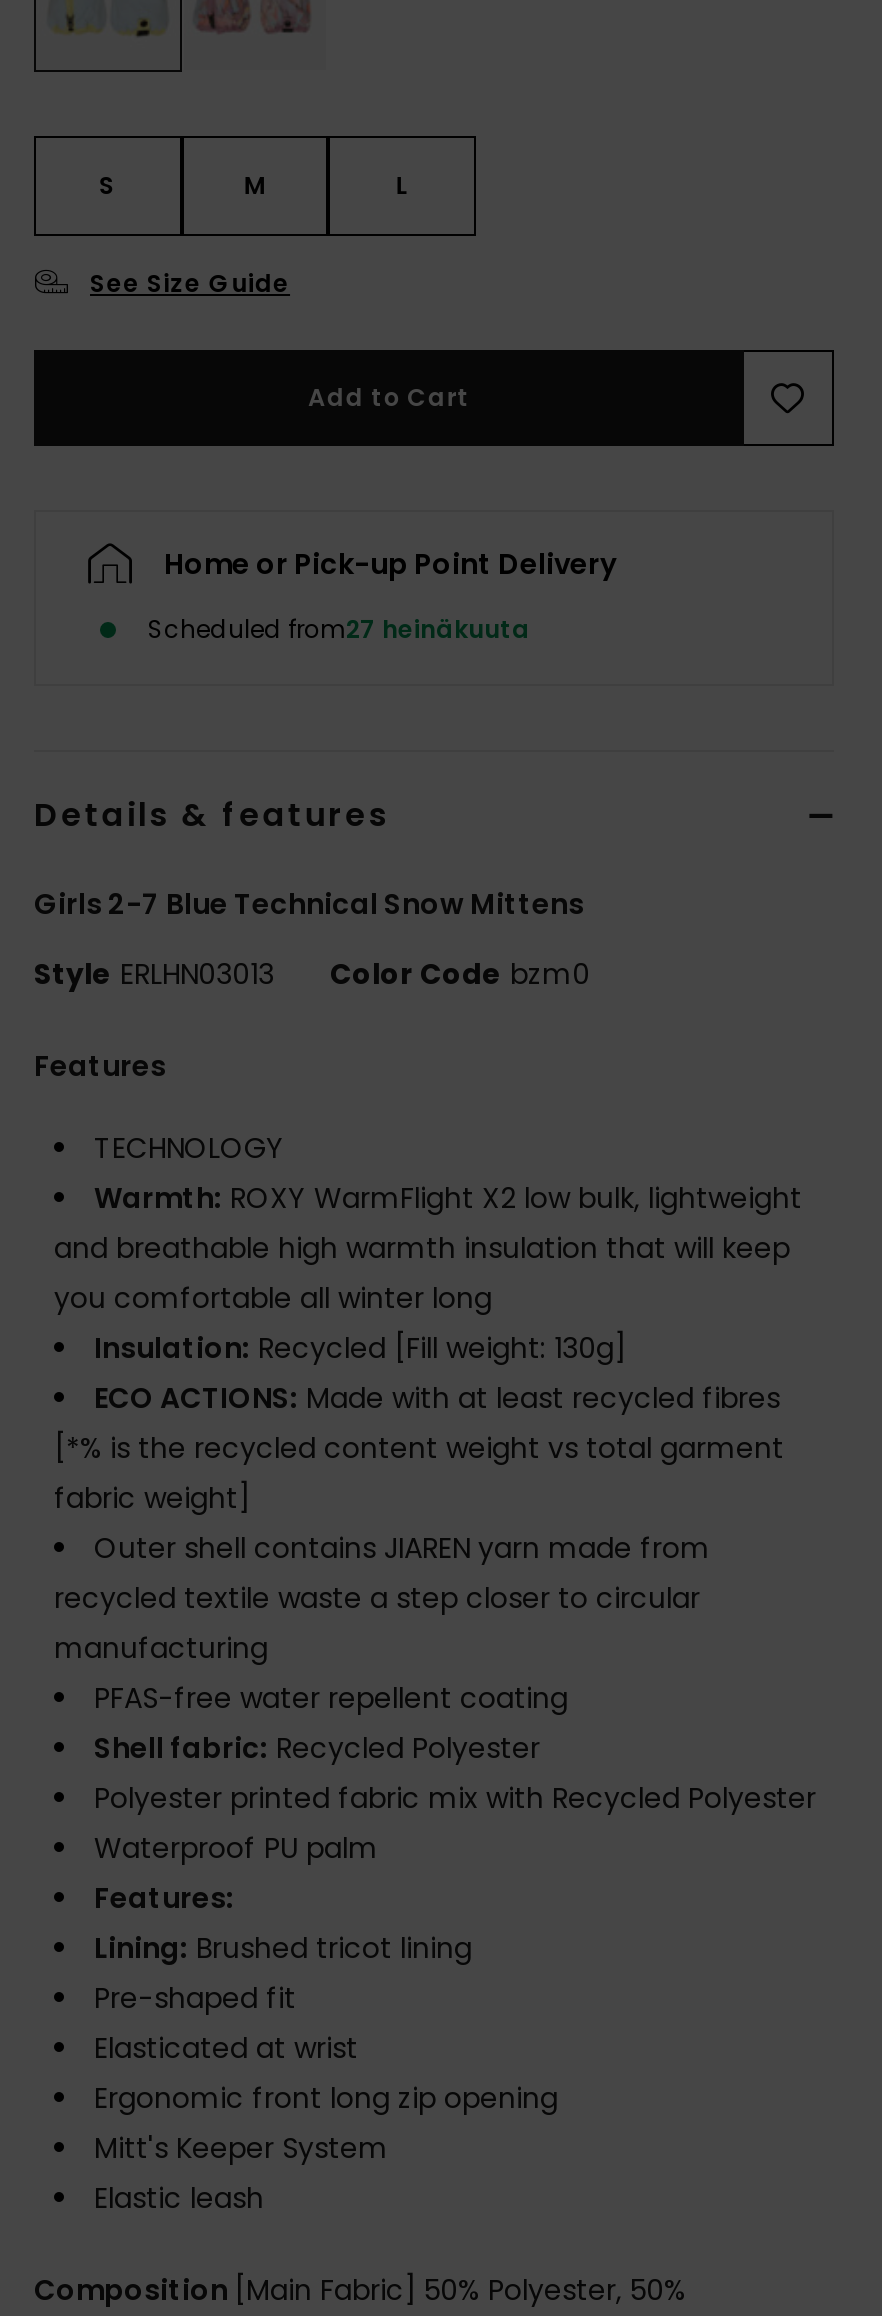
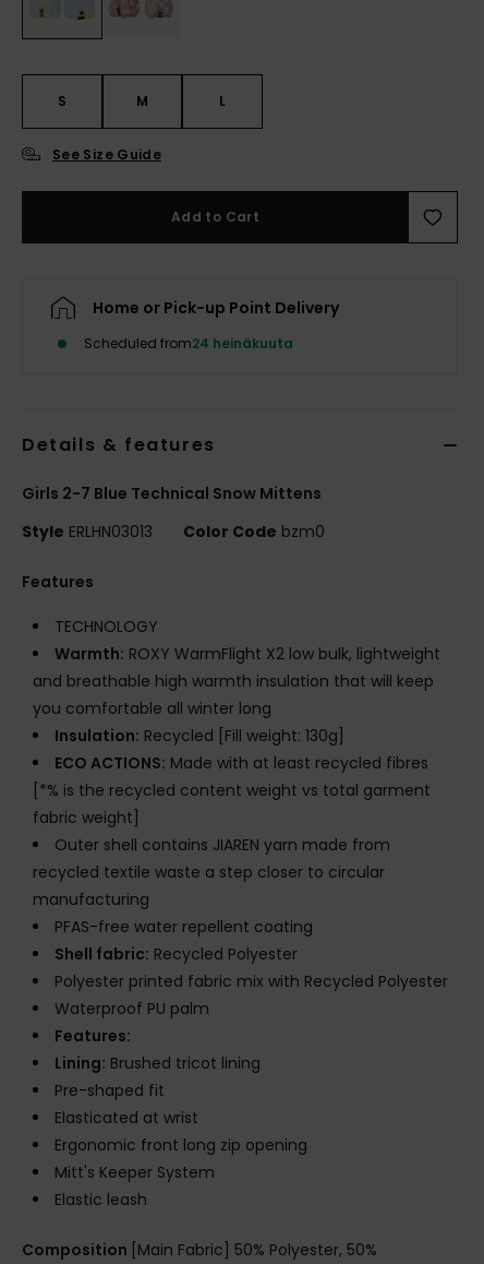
- Scheduled from27 heinäkuuta
+ Scheduled from24 heinäkuuta
